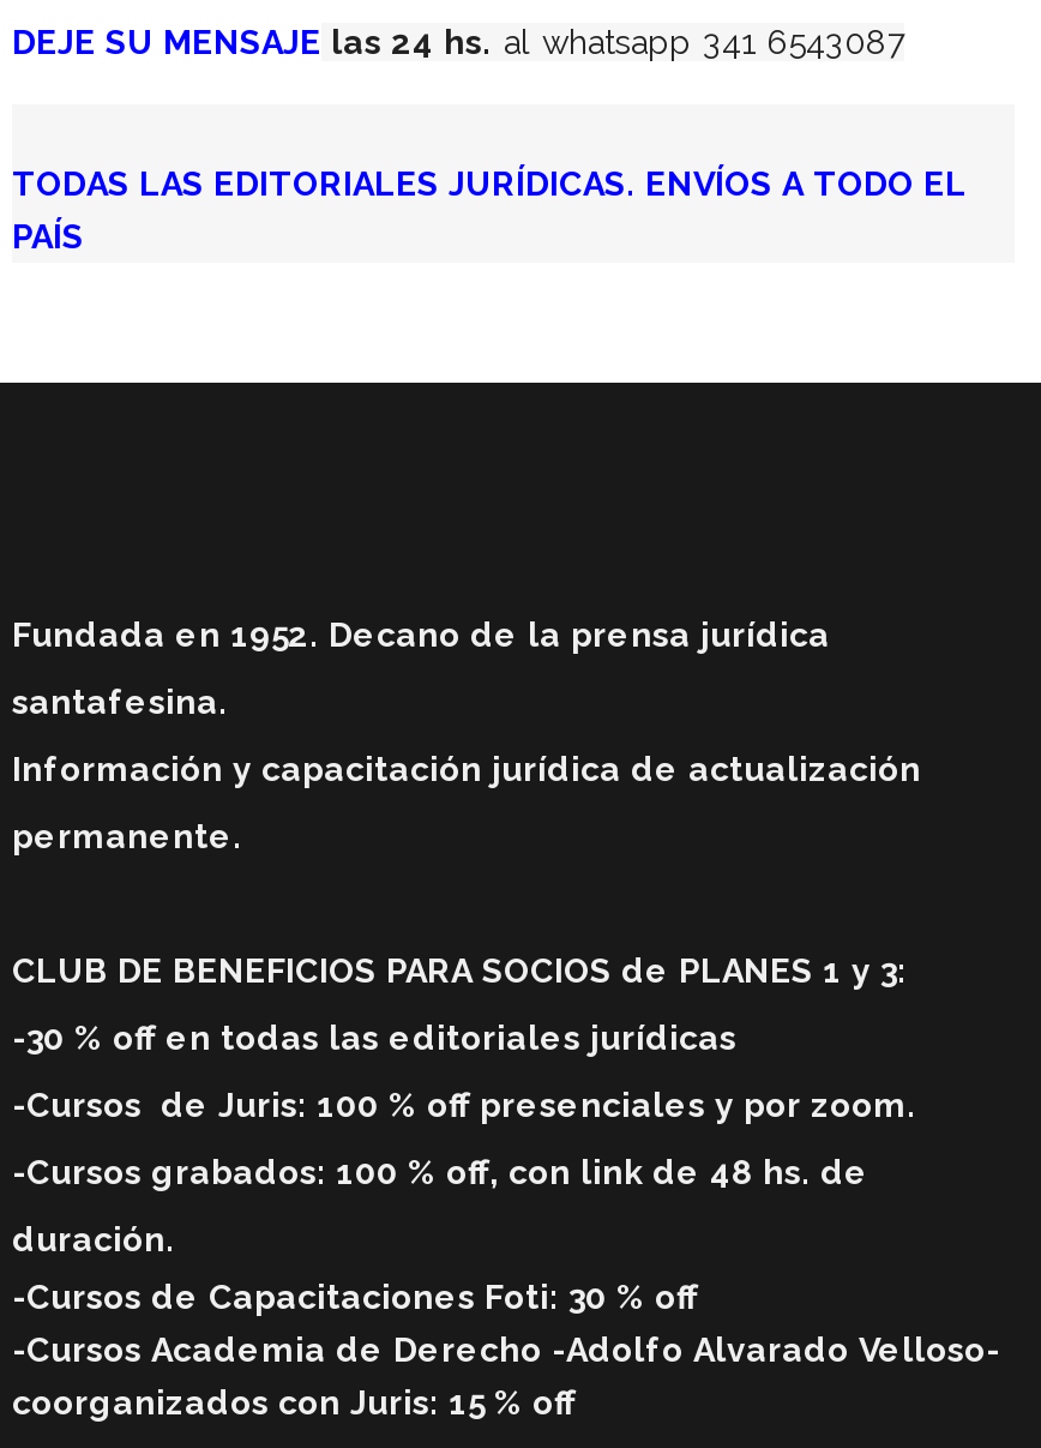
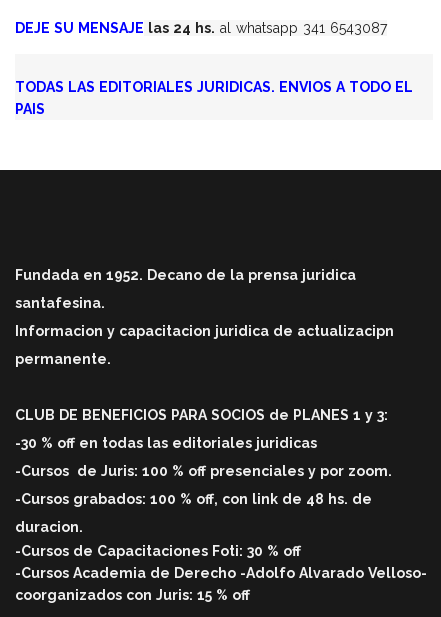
- TODAS LAS EDITORIALES JURÍDICAS. ENVÍOS A TODO EL
- PAÍS
+ TODAS LAS EDITORIALES JURIDICAS. ENVIOS A TODO EL
+ PAIS

- Fundada en 1952. Decano de la prensa jurídica
+ Fundada en 1952. Decano de la prensa juridica

- Información y capacitación jurídica de actualización
+ Informacion y capacitacion juridica de actualizacipn

- -30 % off en todas las editoriales jurídicas
+ -30 % off en todas las editoriales juridicas

- duración.
+ duracion.
